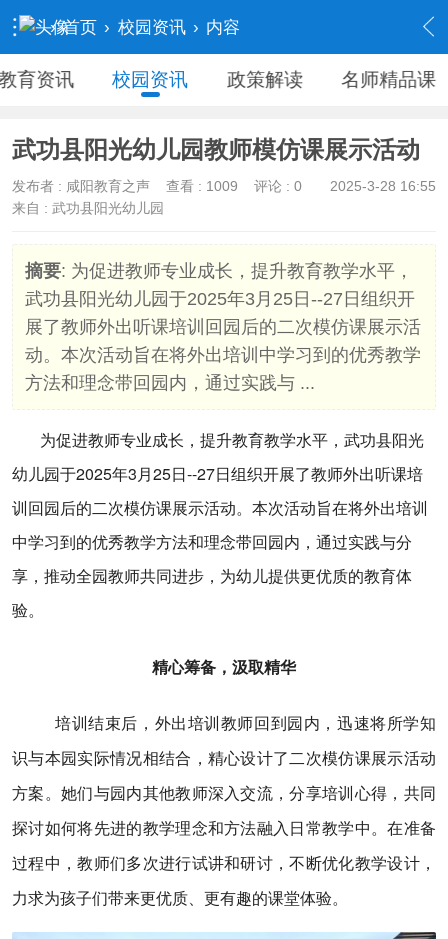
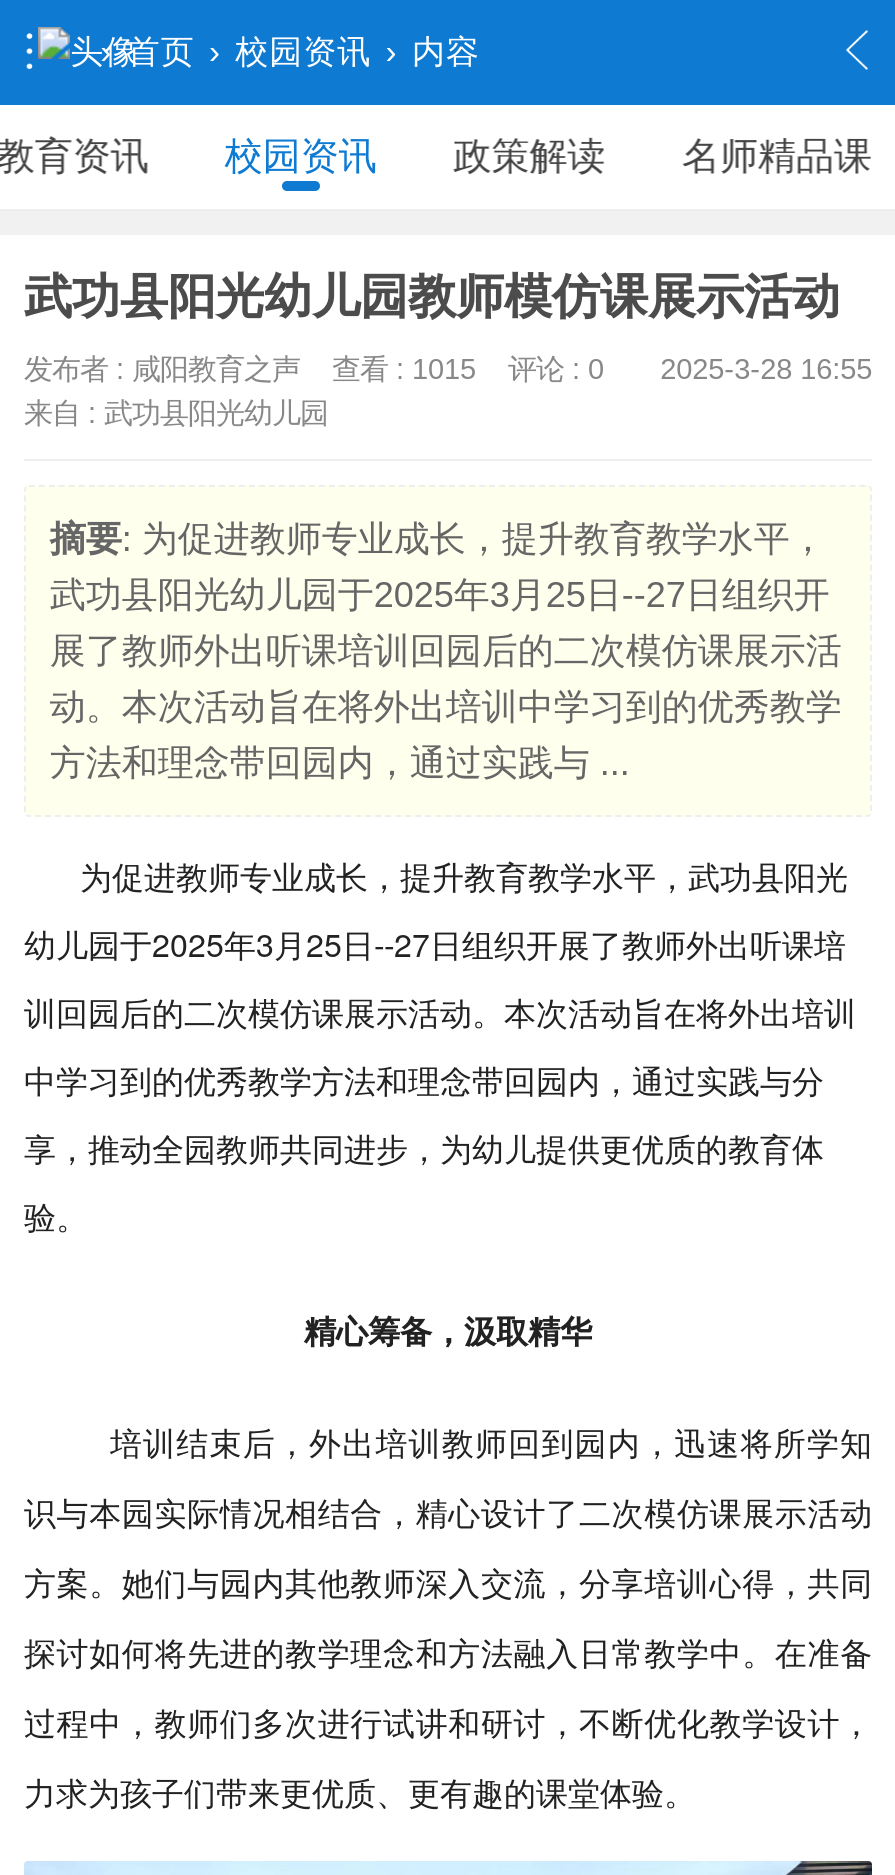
- 发布者 :咸阳教育之声 查看 : 1009 评论 : 0 2025-3-28 16:55
+ 发布者 :咸阳教育之声 查看 : 1015 评论 : 0 2025-3-28 16:55
